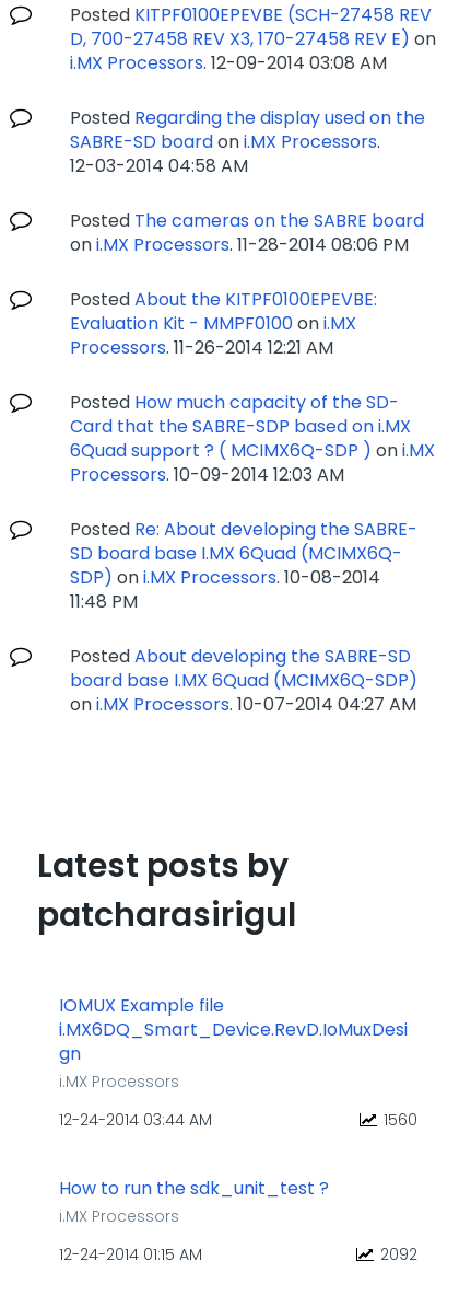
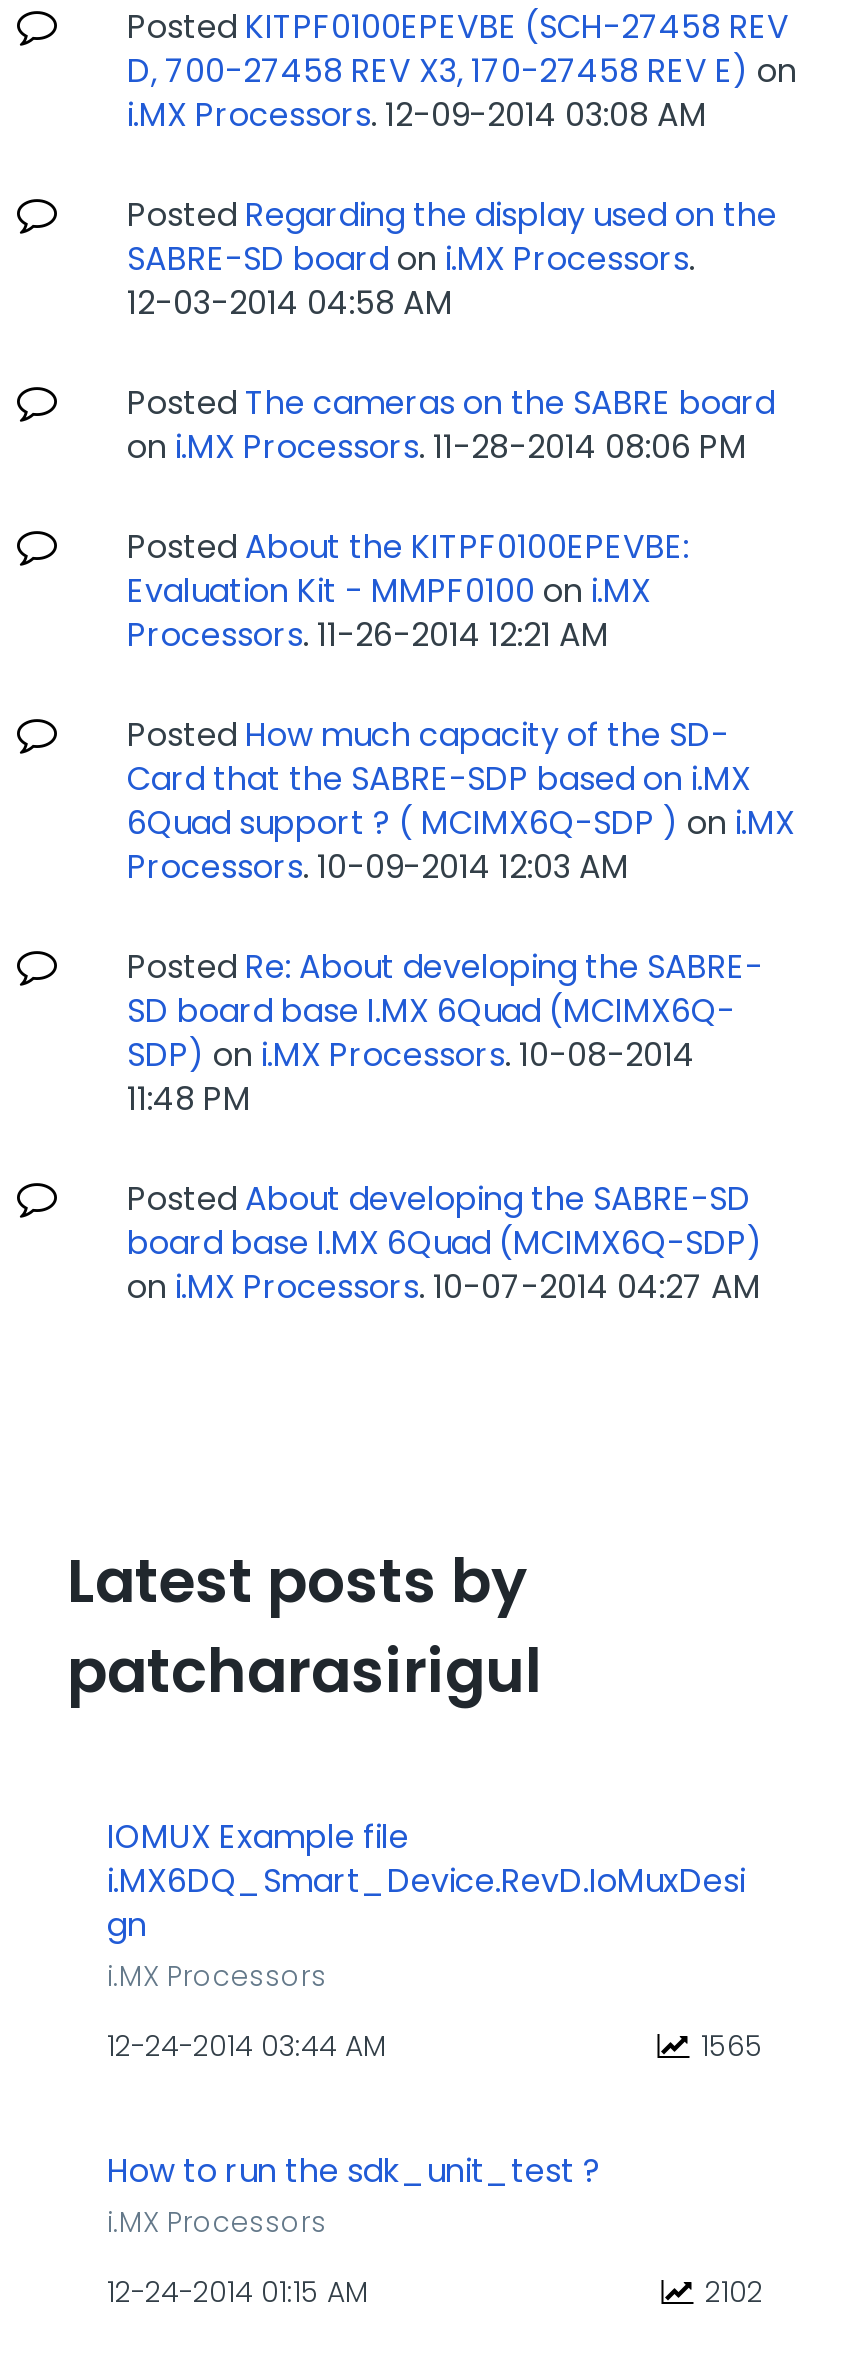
- 1560
+ 1565

- 2092
+ 2102
